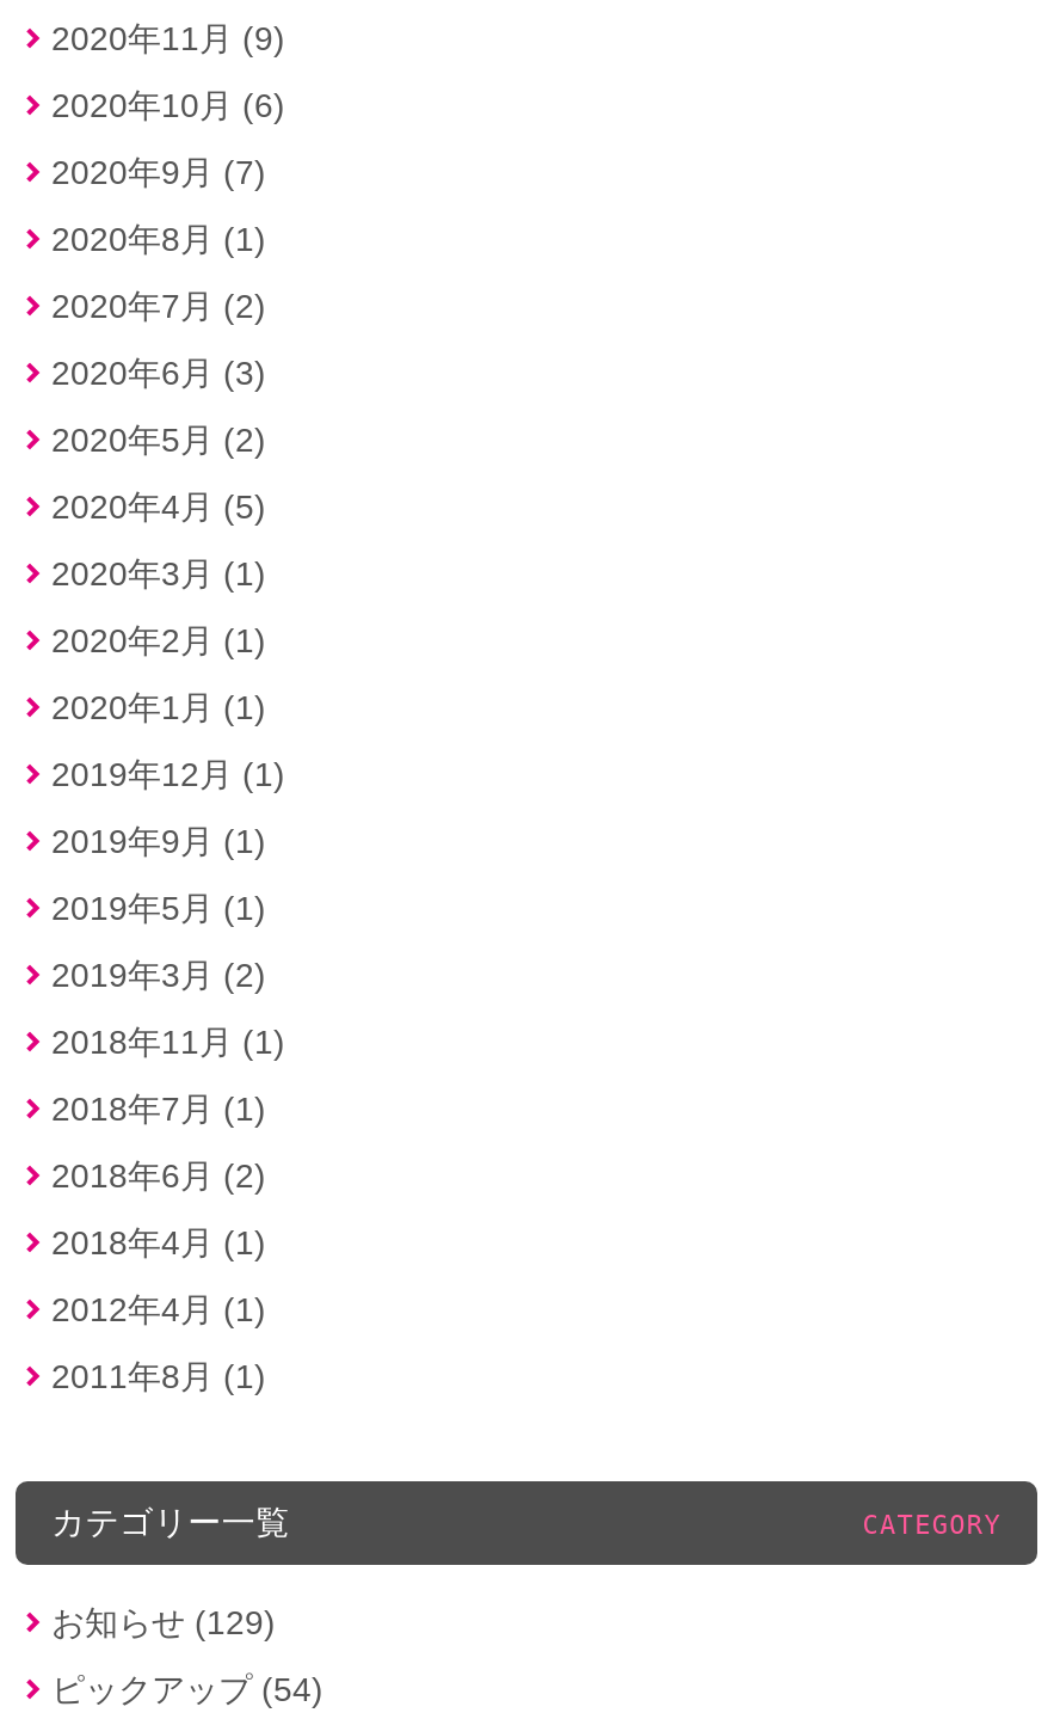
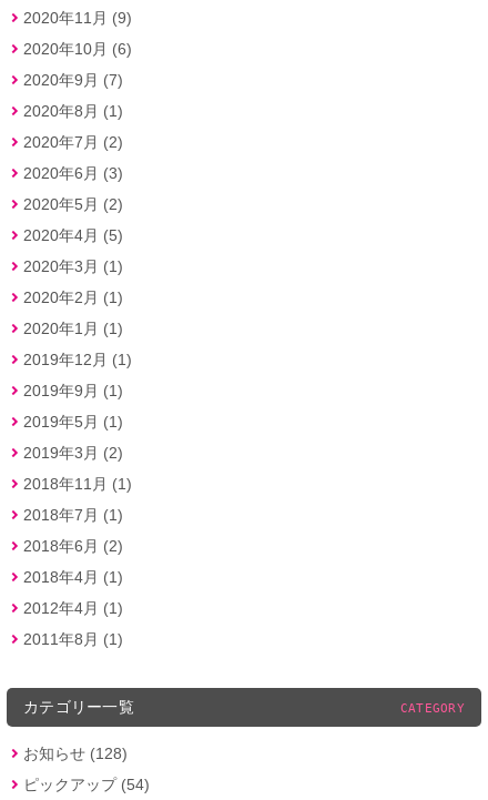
- お知らせ (129)
+ お知らせ (128)
